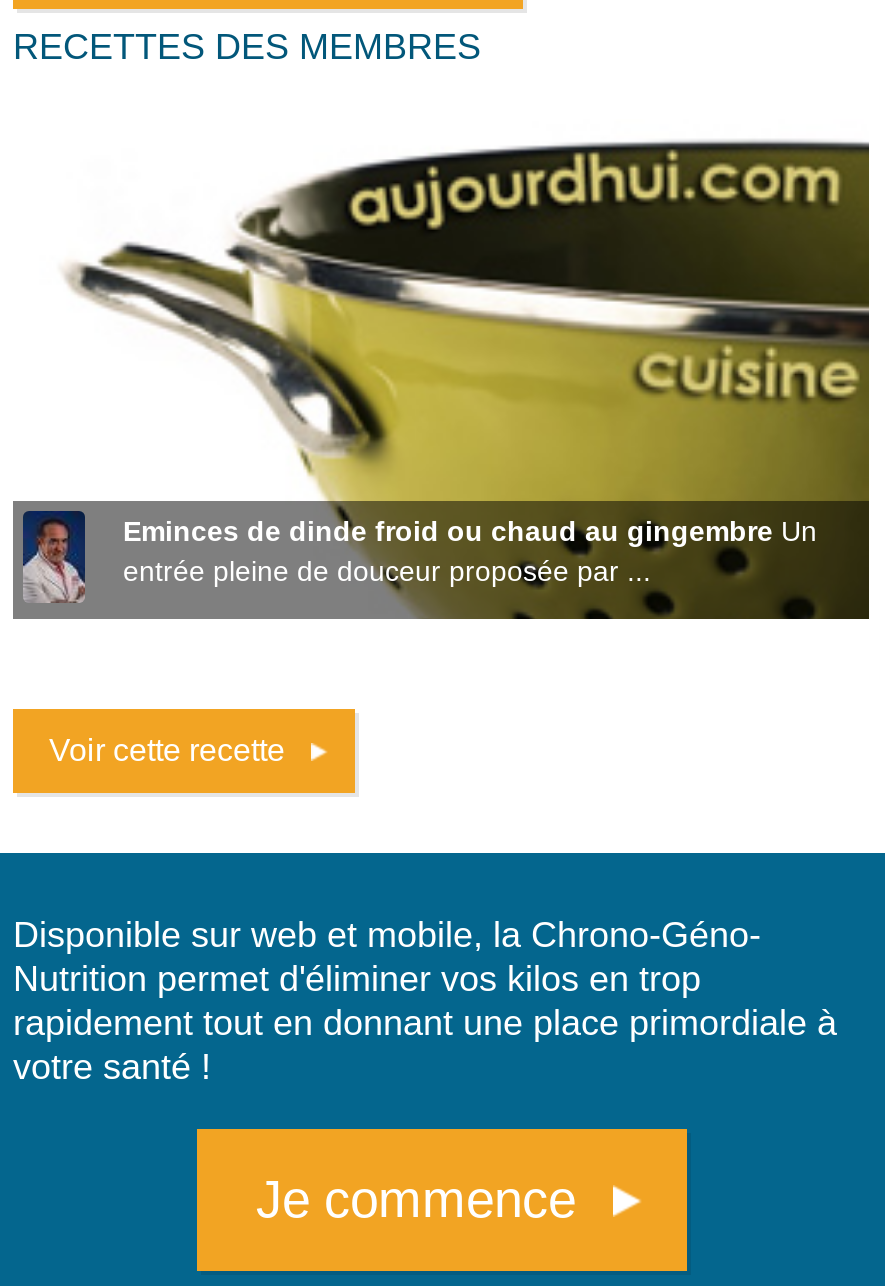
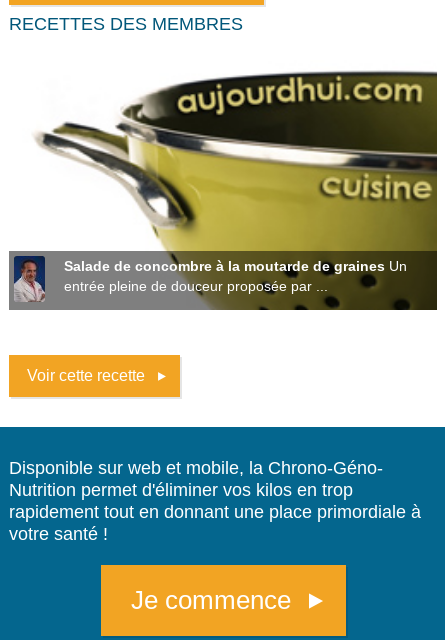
- Eminces de dinde froid ou chaud au gingembre Un
+ Salade de concombre à la moutarde de graines Un
